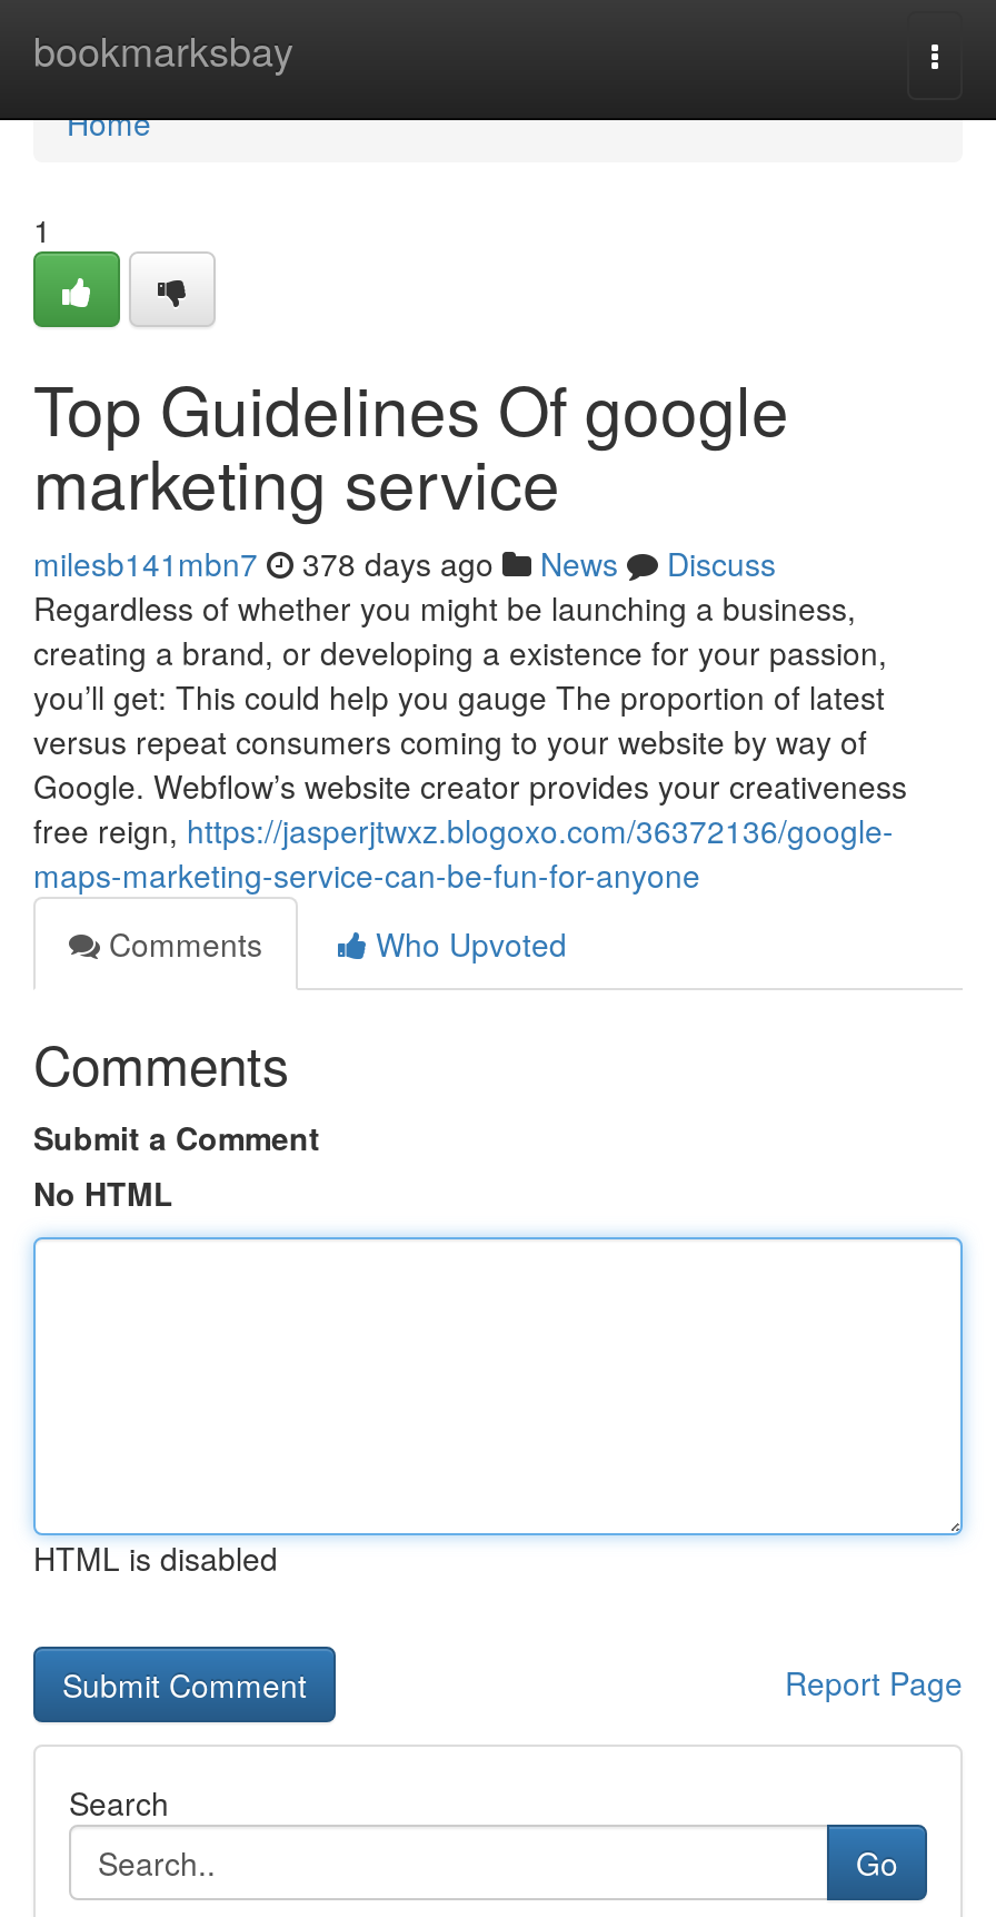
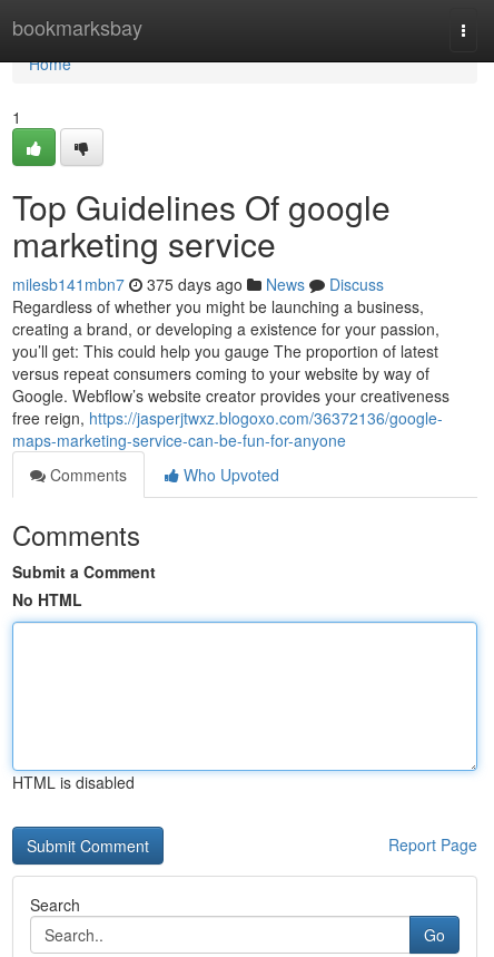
- milesb141mbn7 378 days ago News Discuss
+ milesb141mbn7 375 days ago News Discuss
